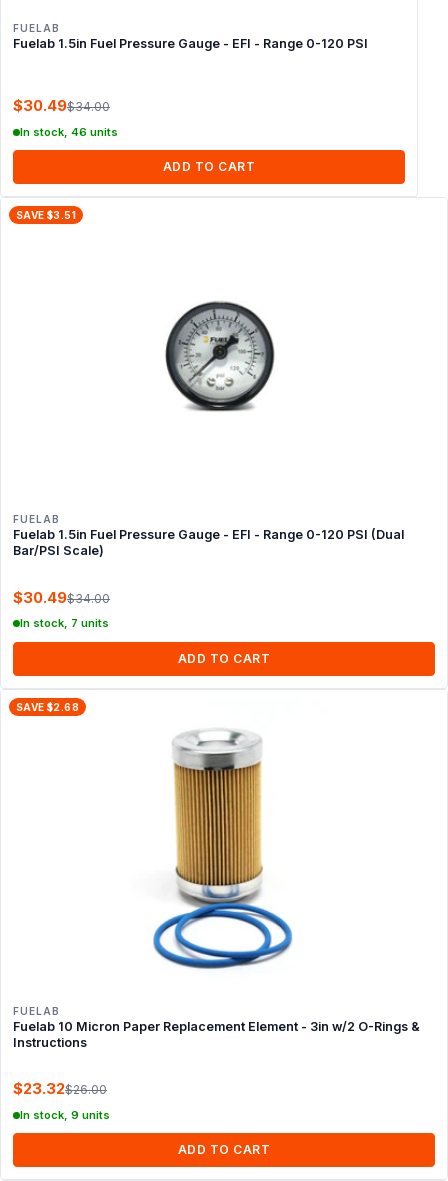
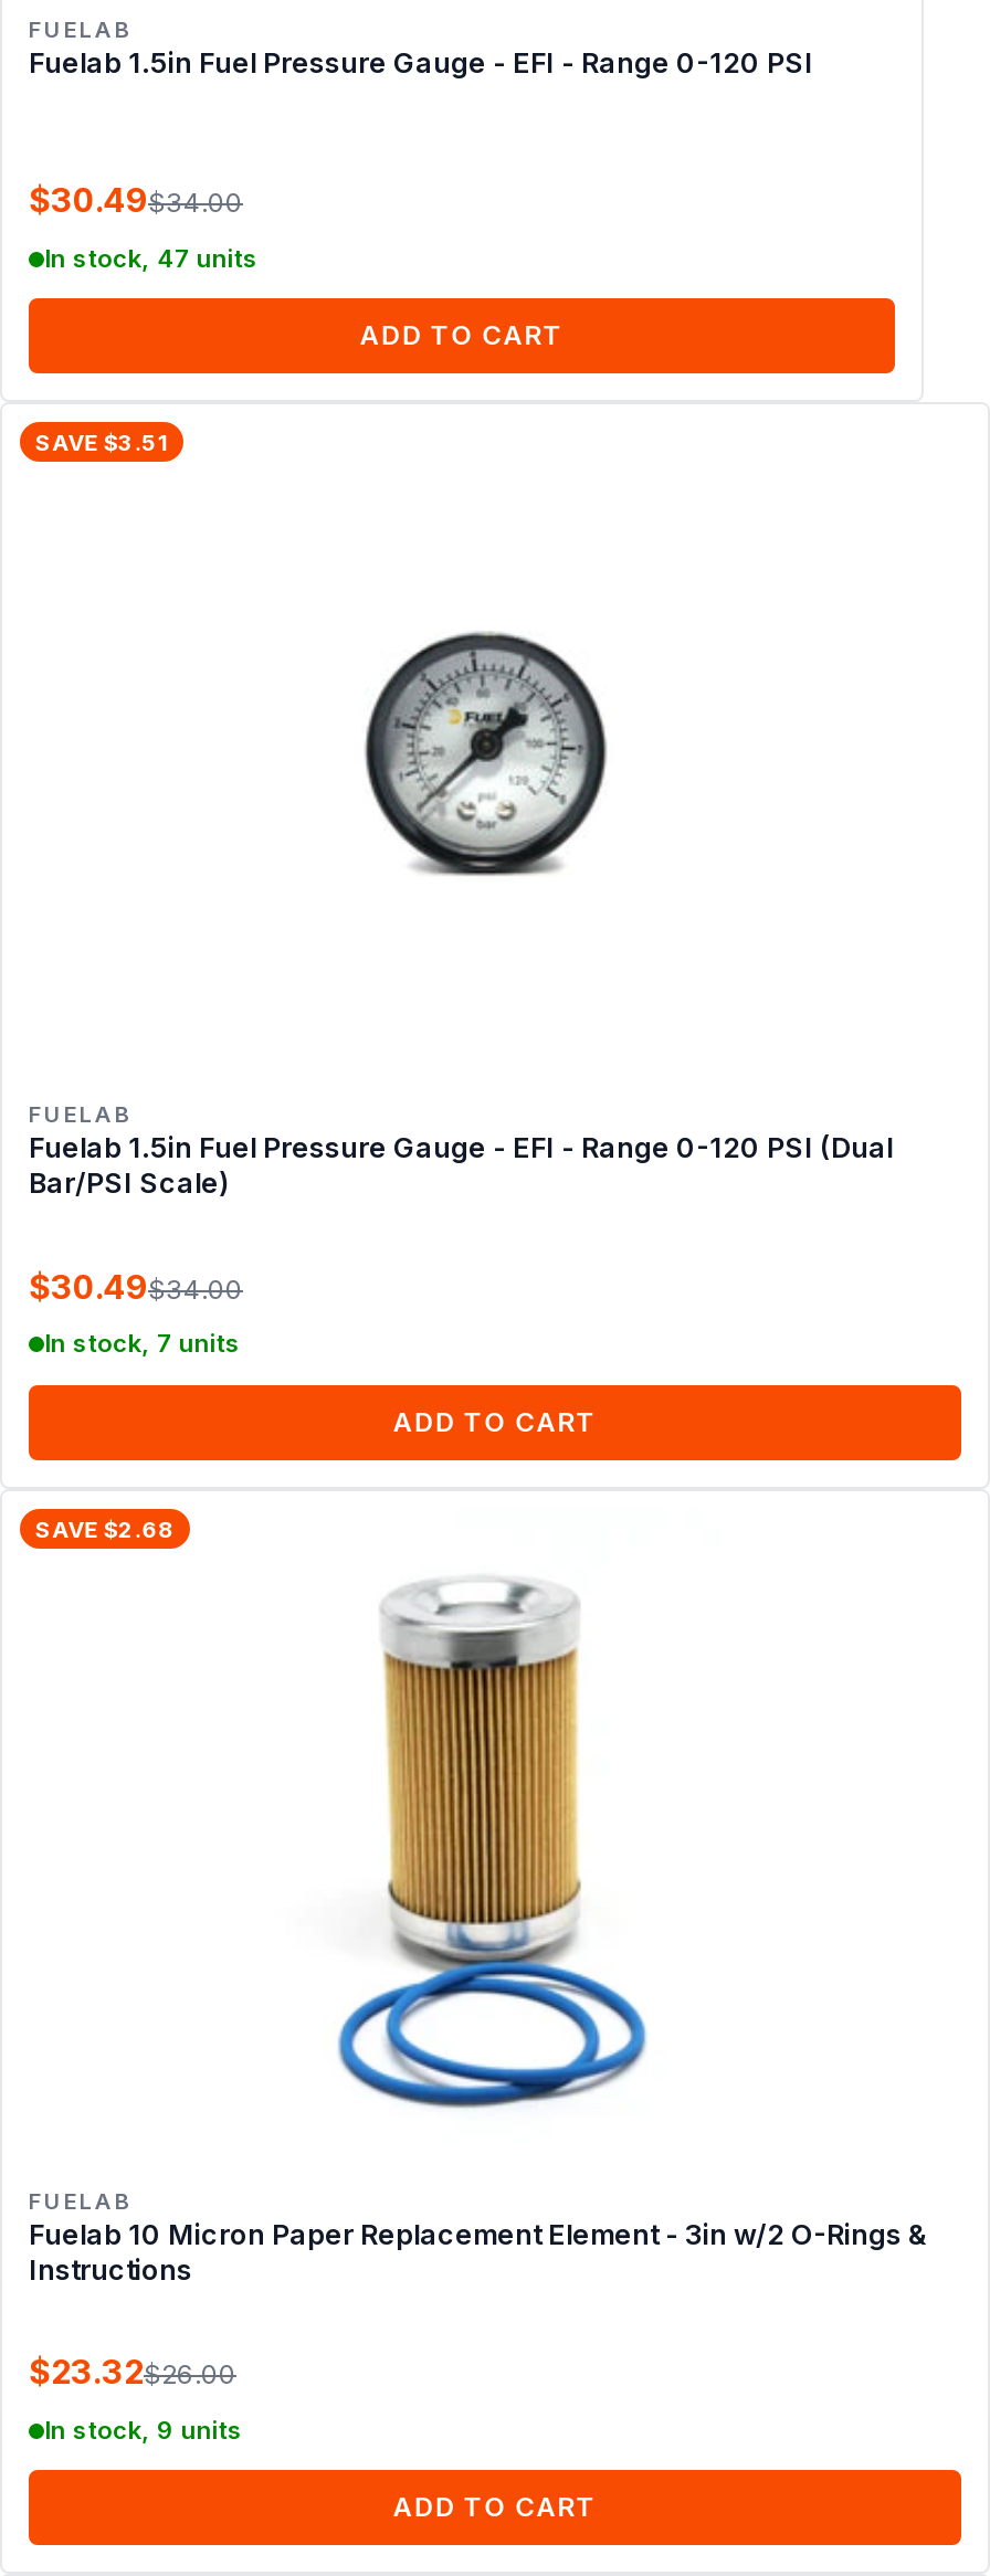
- In stock, 46 units
+ In stock, 47 units
